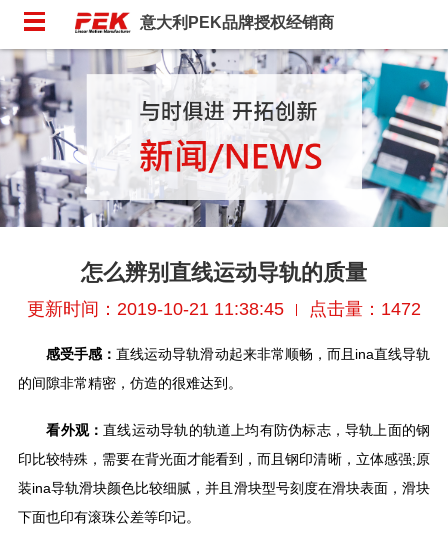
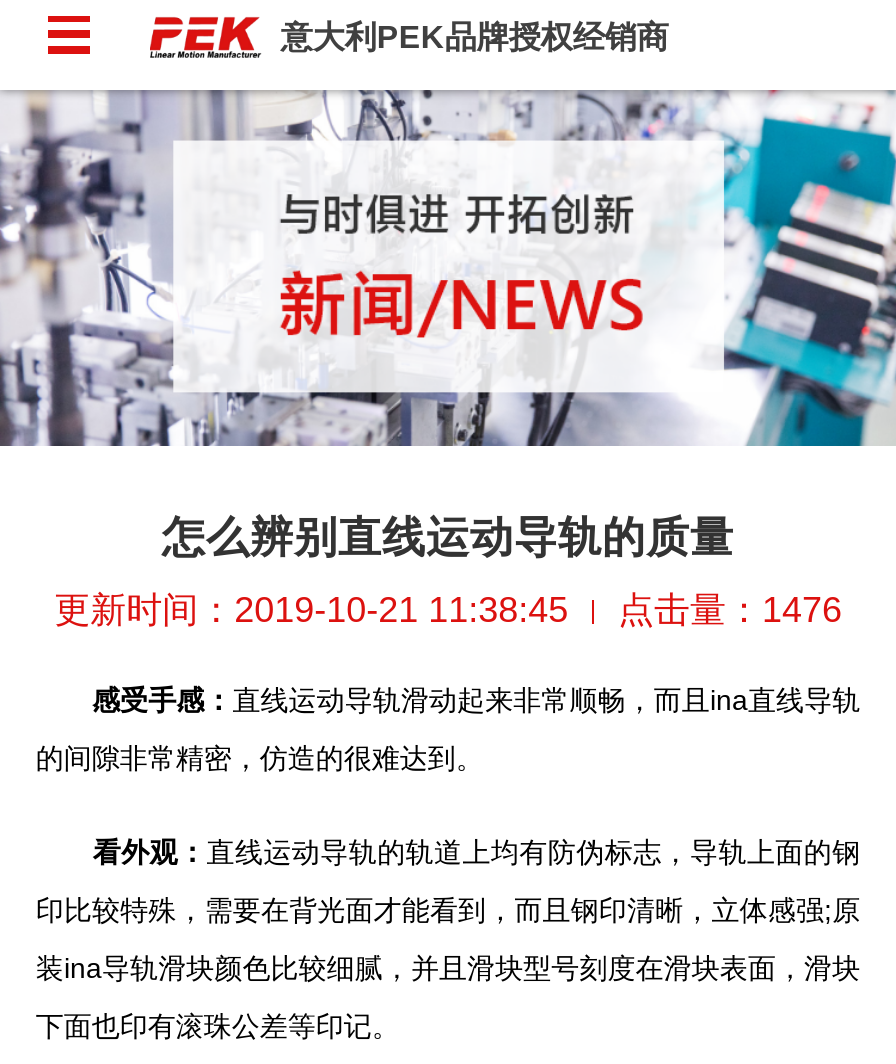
- 更新时间：2019-10-21 11:38:45 点击量：1472
+ 更新时间：2019-10-21 11:38:45 点击量：1476
